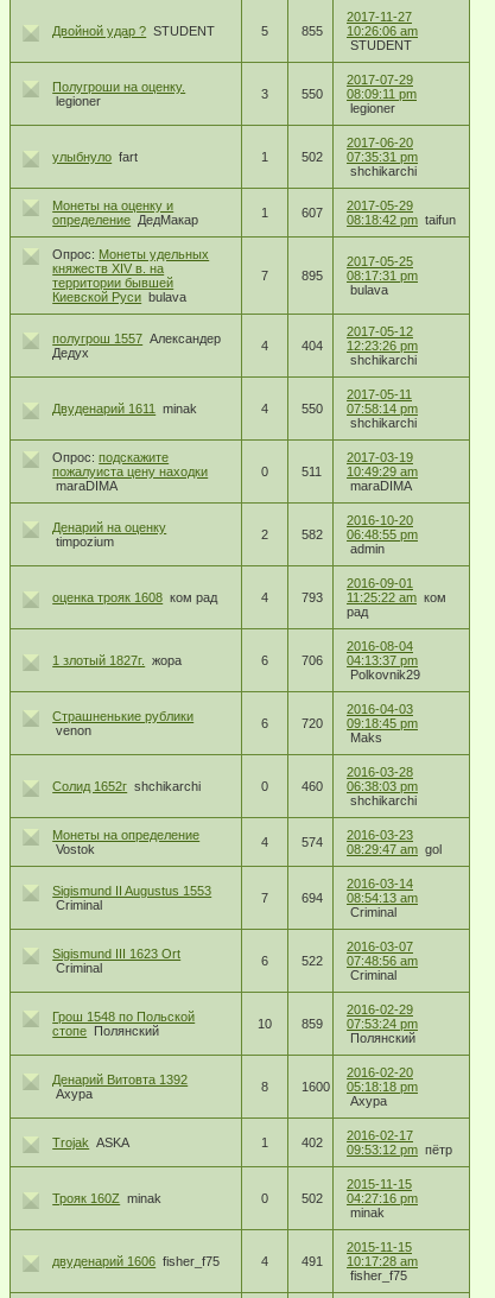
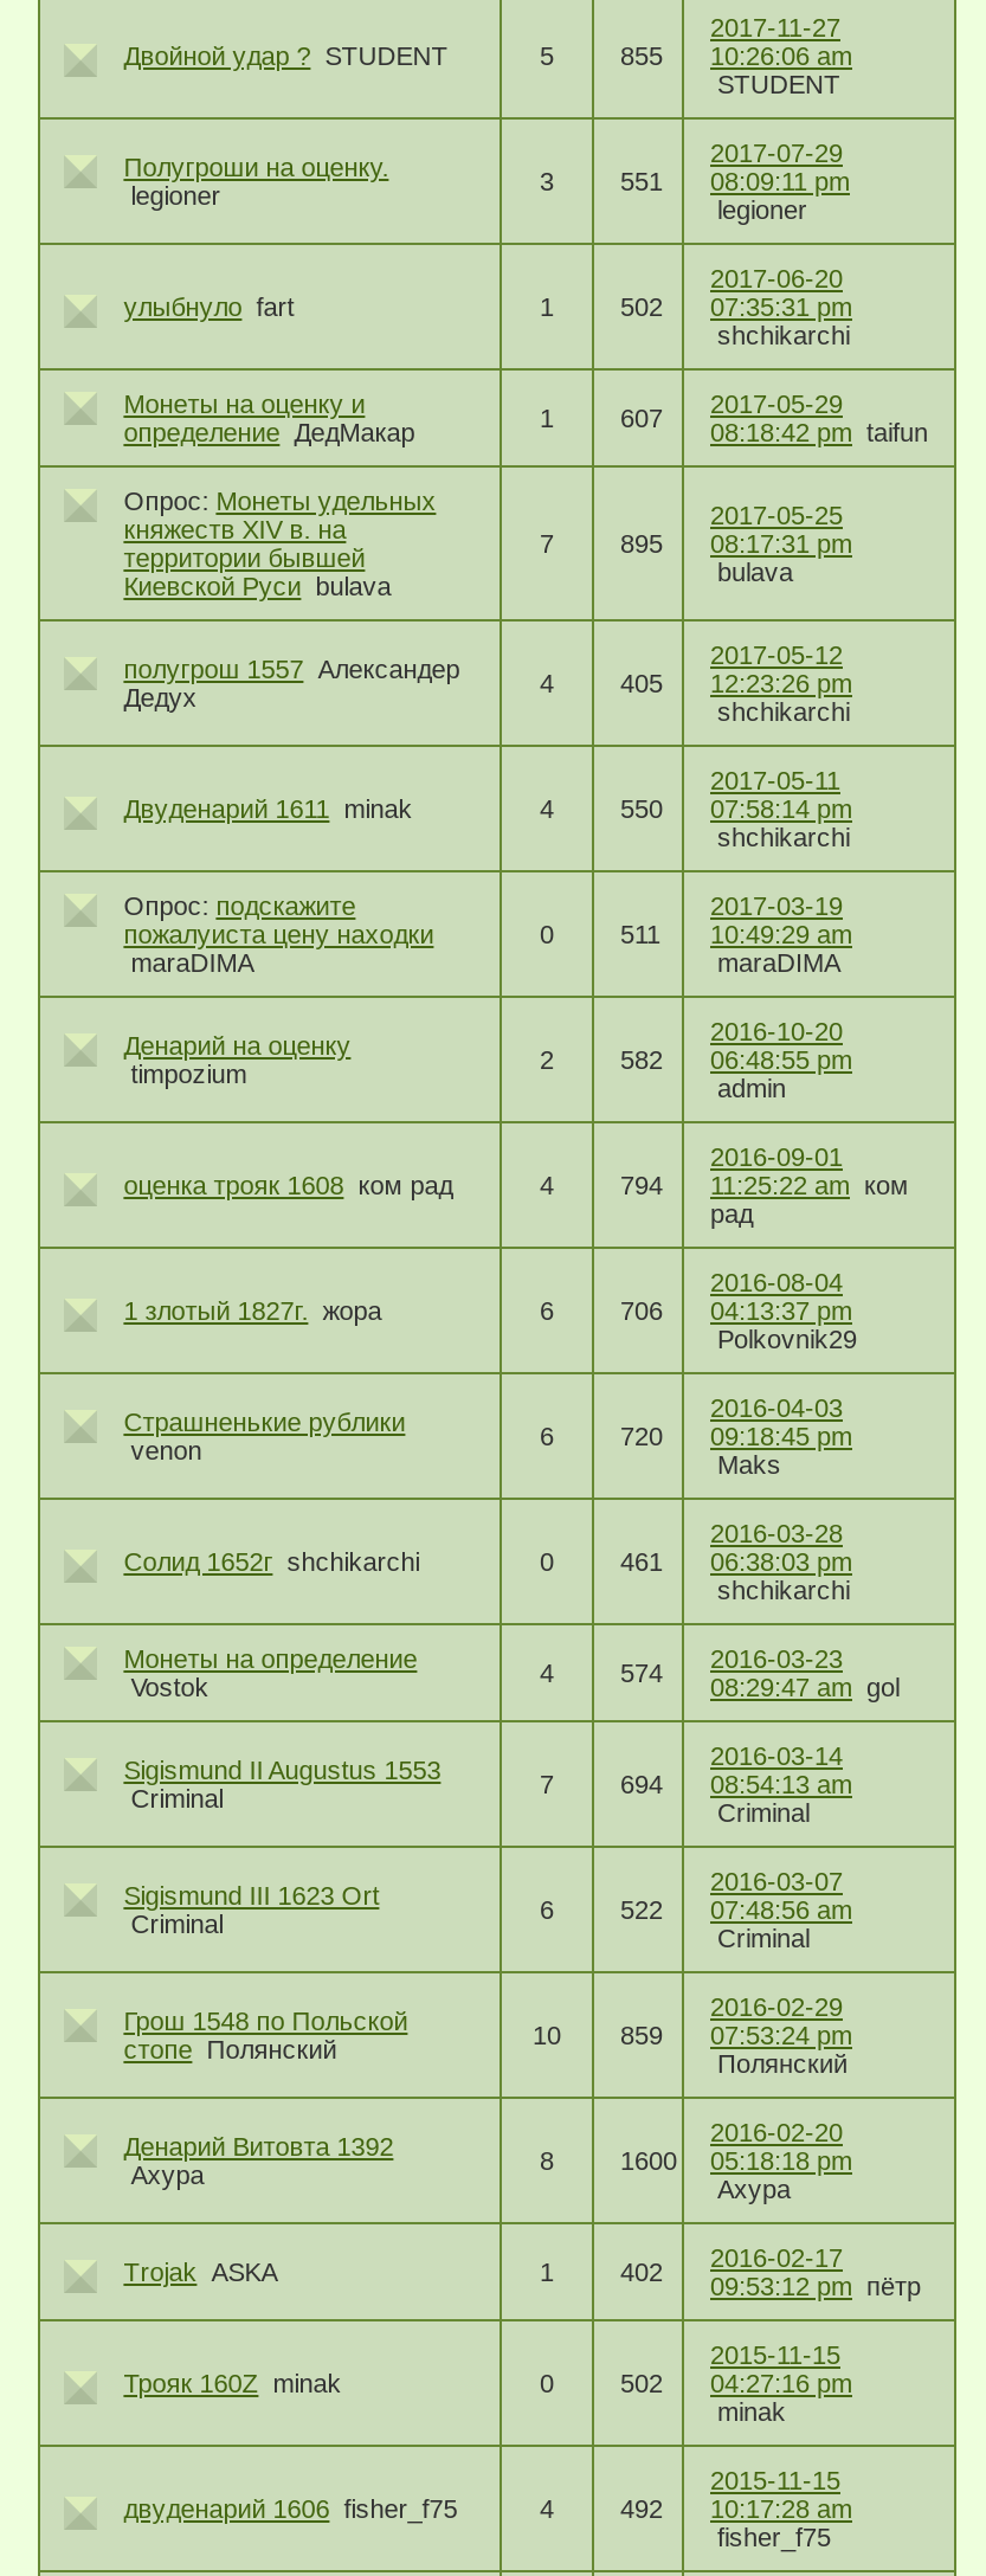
- 550 08:09:11 pm
+ 551 08:09:11 pm

- 404 12:23:26 pm
+ 405 12:23:26 pm

- 793 11:25:22 am ком
+ 794 11:25:22 am ком

- 460 06:38:03 pm
+ 461 06:38:03 pm

- 491 10:17:28 am
+ 492 10:17:28 am
